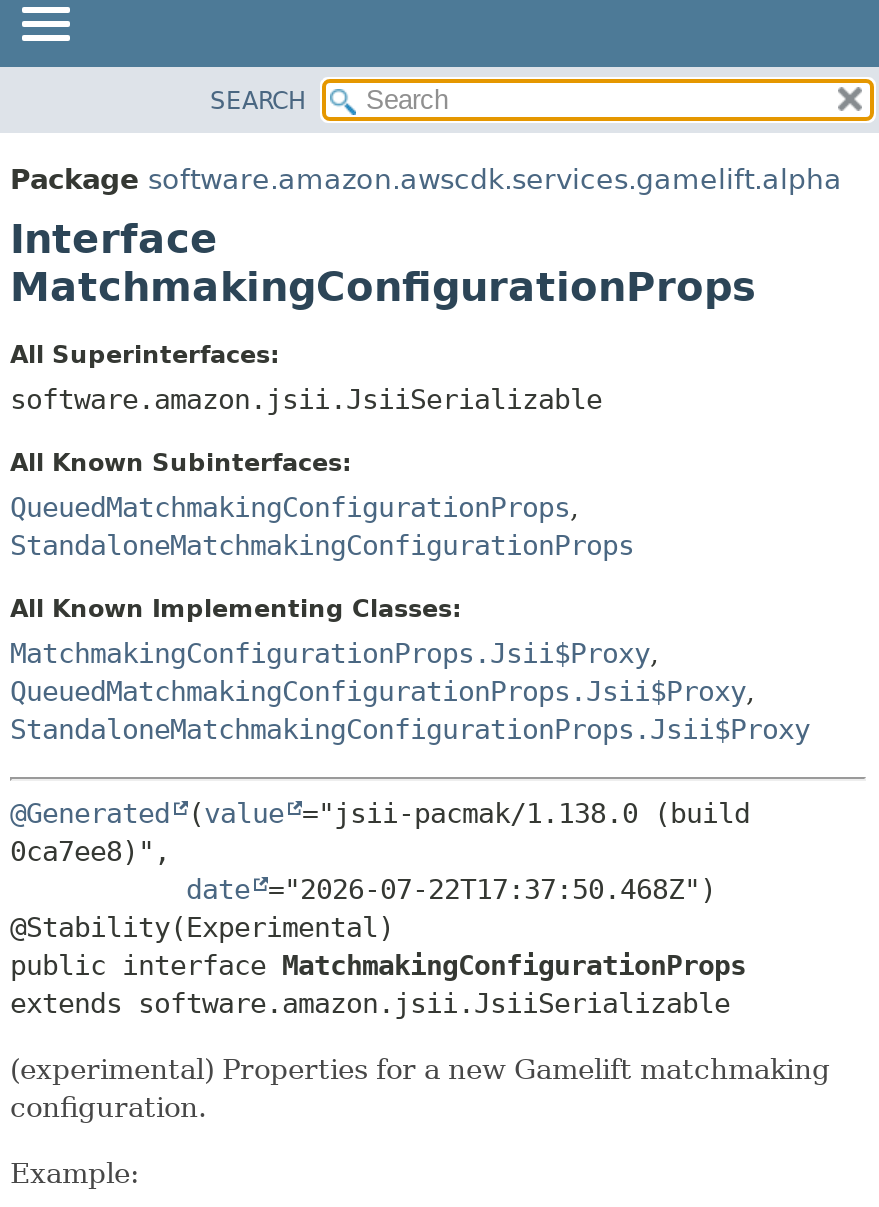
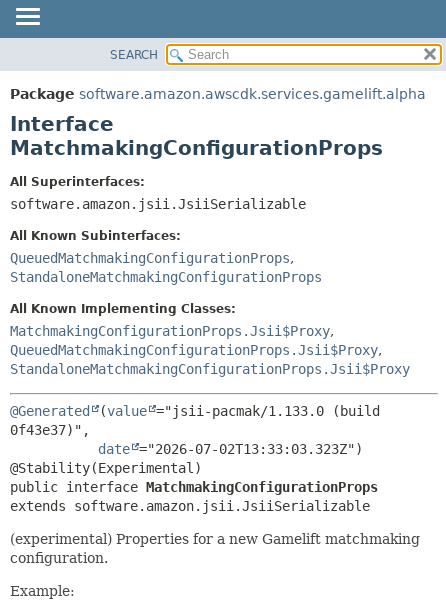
- @Generated (value ="jsii-pacmak/1.138.0 (build
- 0ca7ee8)",
- date ="2026-07-22T17:37:50.468Z")
+ @Generated (value ="jsii-pacmak/1.133.0 (build
+ 0f43e37)",
+ date ="2026-07-02T13:33:03.323Z")
